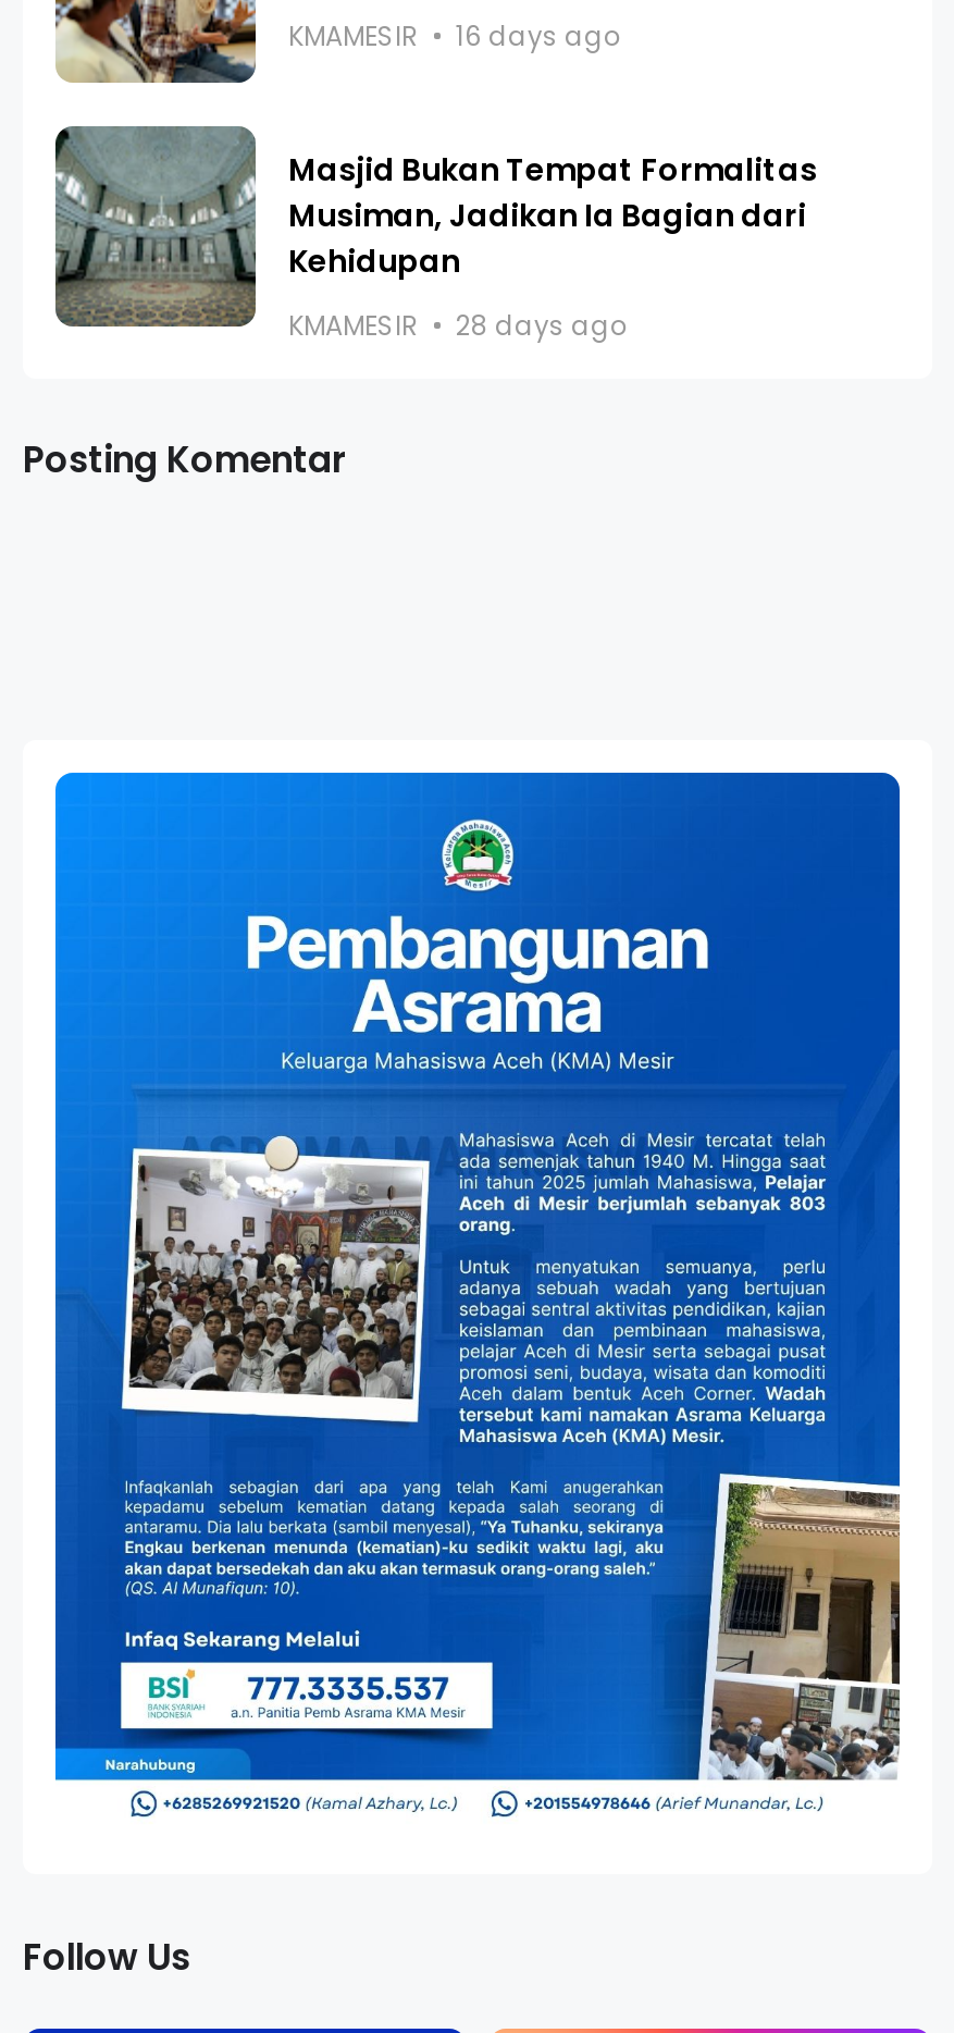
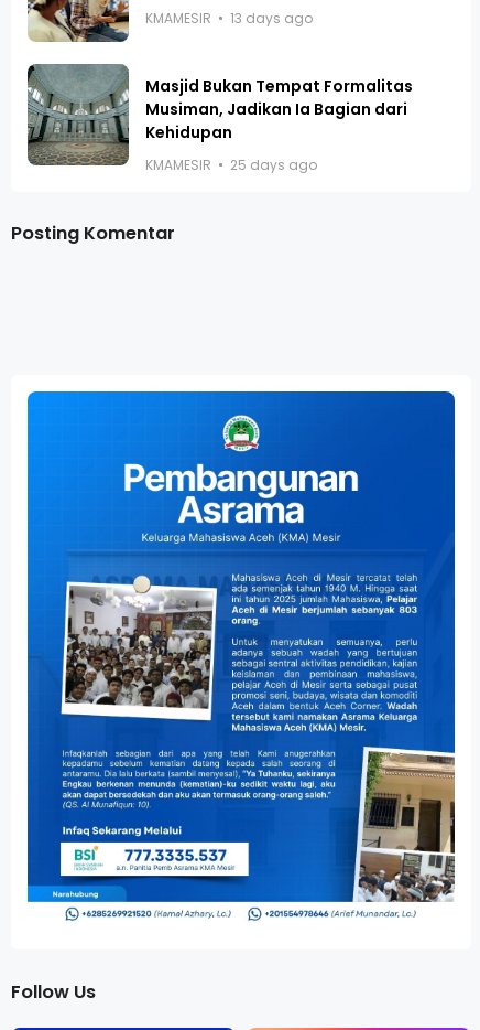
- KMAMESIR 16 days ago
+ KMAMESIR 13 days ago

- KMAMESIR 28 days ago
+ KMAMESIR 25 days ago
